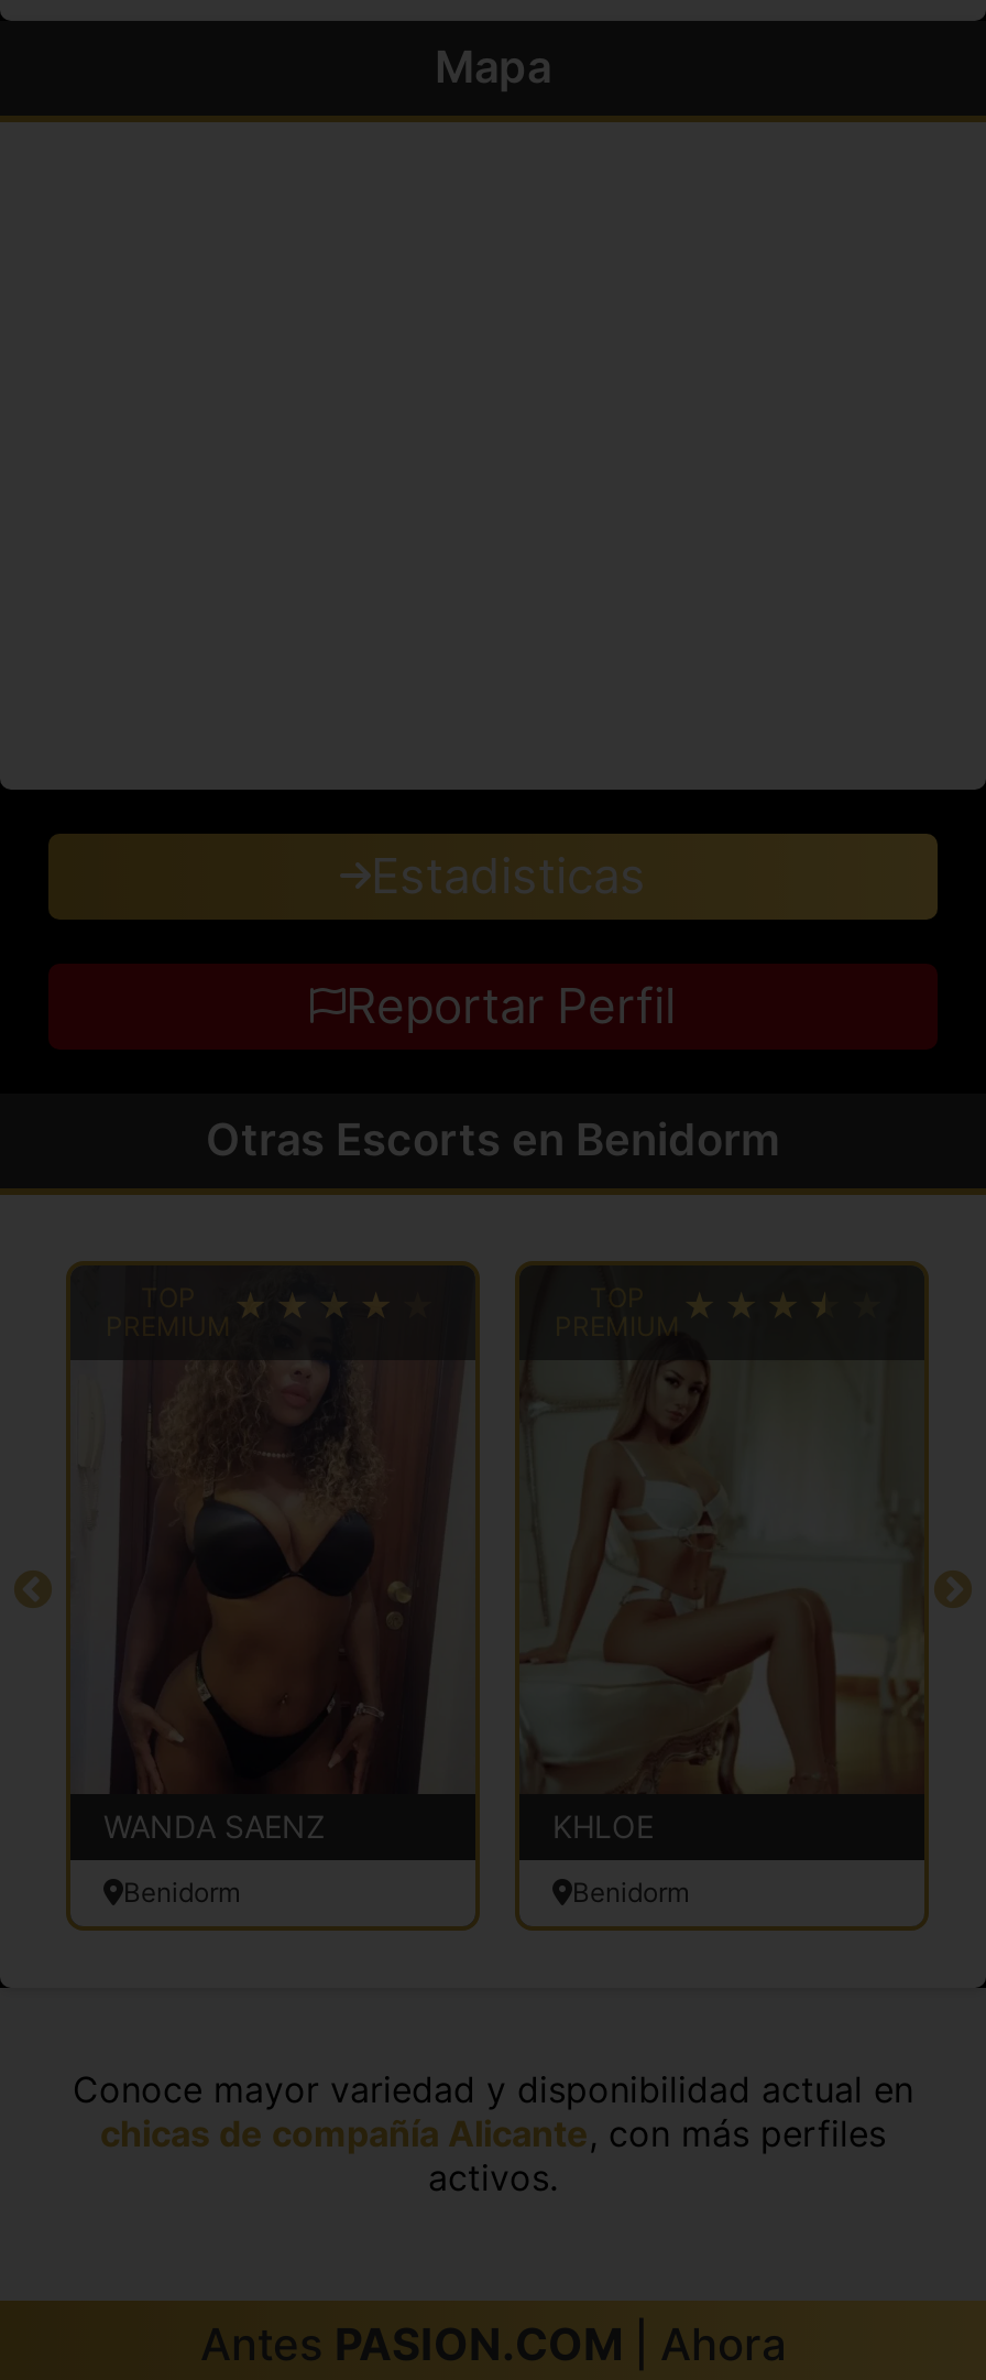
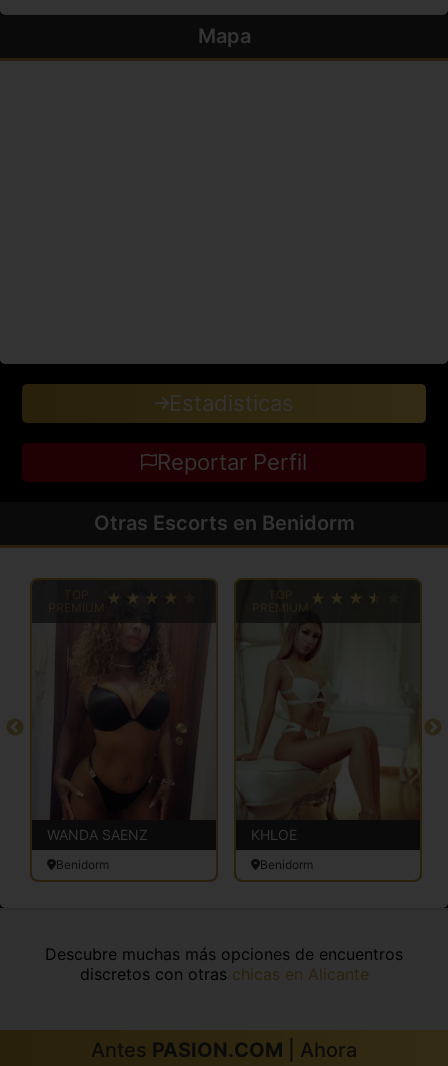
- Conoce mayor variedad y disponibilidad actual en
- chicas de compañía Alicante, con más perfiles
- activos.
+ Descubre muchas más opciones de encuentros
+ discretos con otras chicas en Alicante
